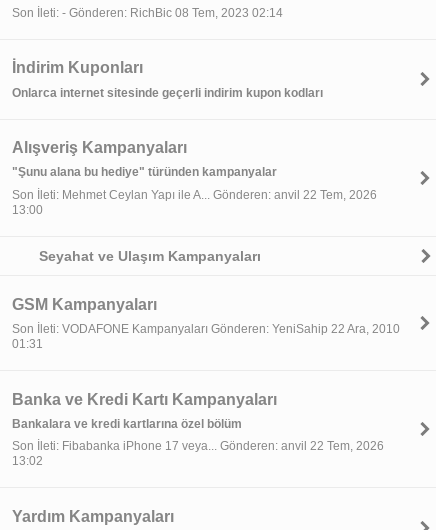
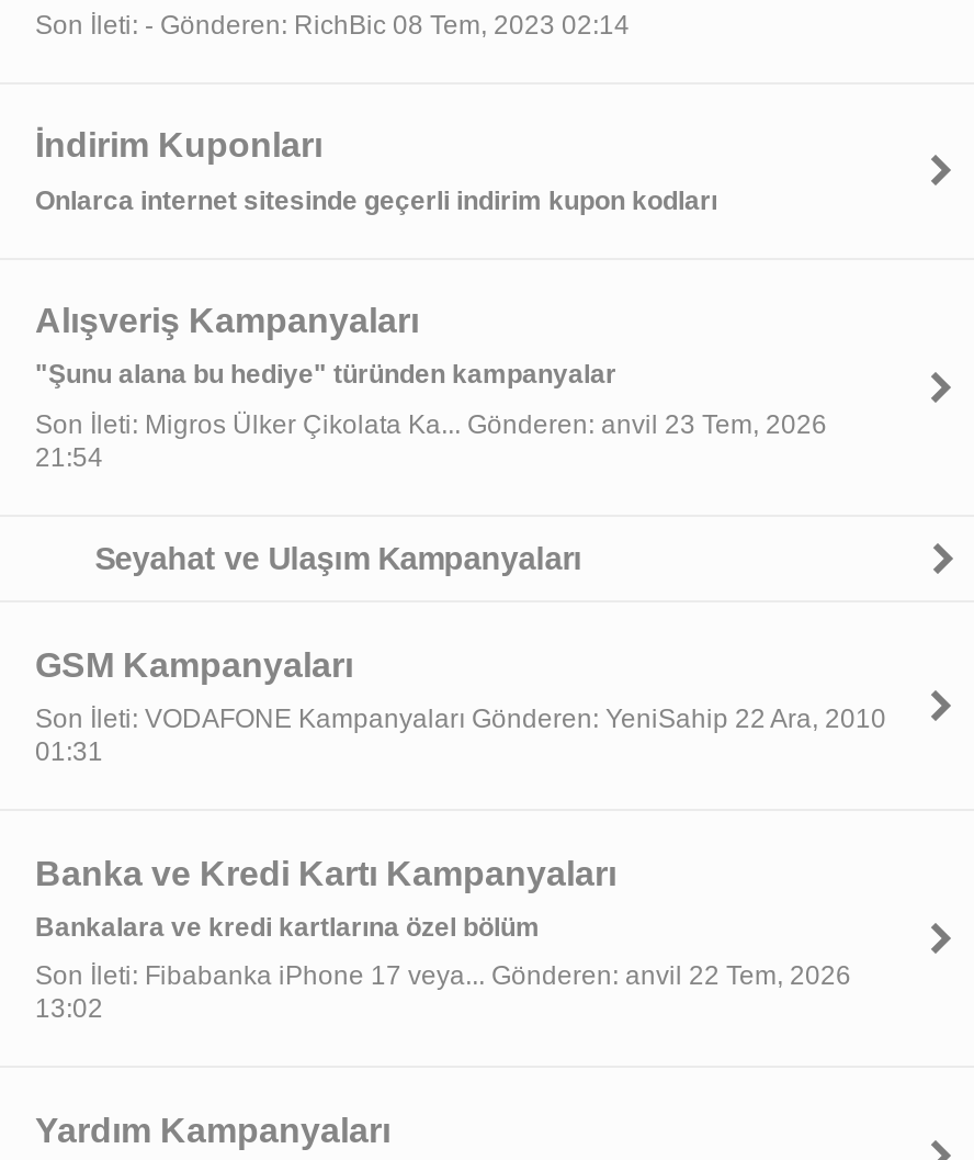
- Son İleti: Mehmet Ceylan Yapı ile A... Gönderen: anvil 22 Tem, 2026
- 13:00
+ Son İleti: Migros Ülker Çikolata Ka... Gönderen: anvil 23 Tem, 2026
+ 21:54
